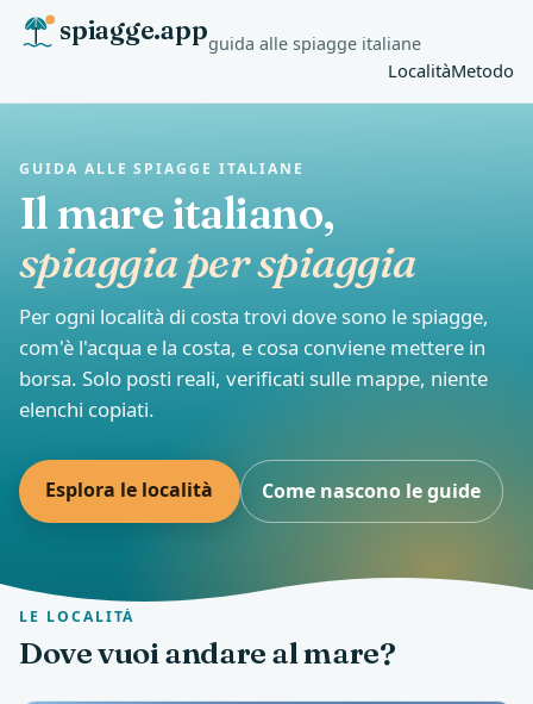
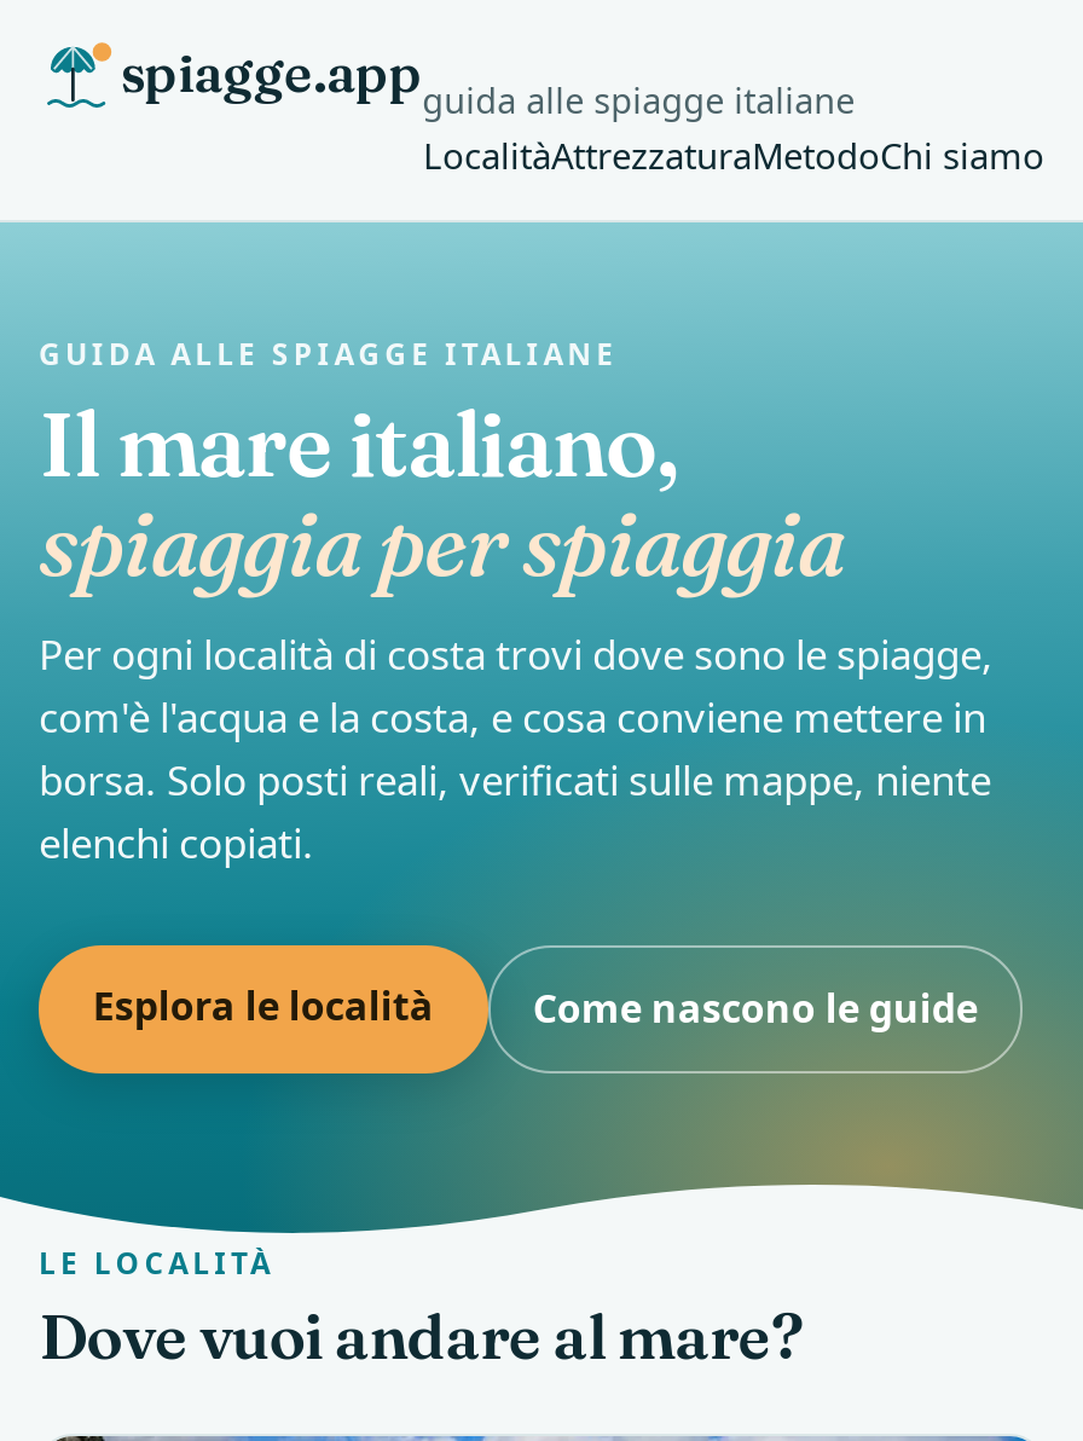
- LocalitàMetodo
+ LocalitàAttrezzaturaMetodoChi siamo
